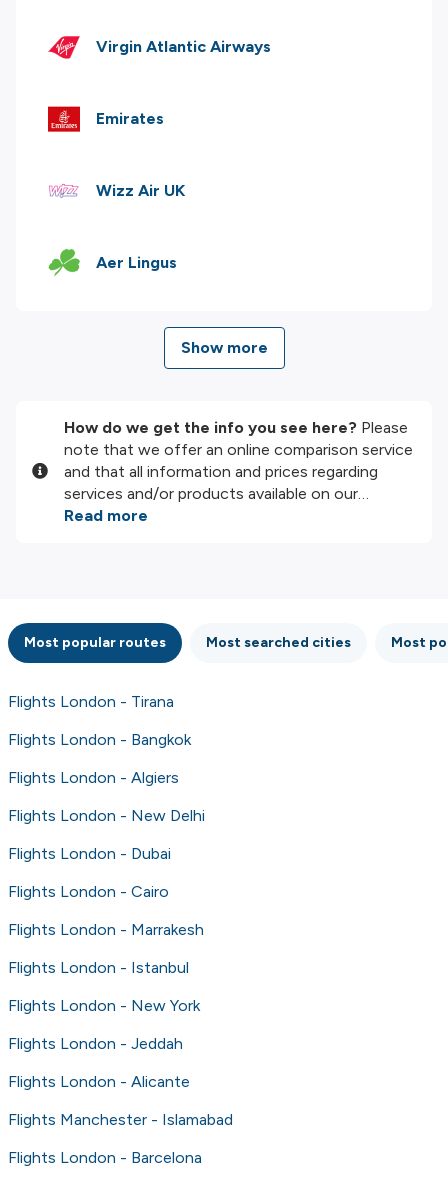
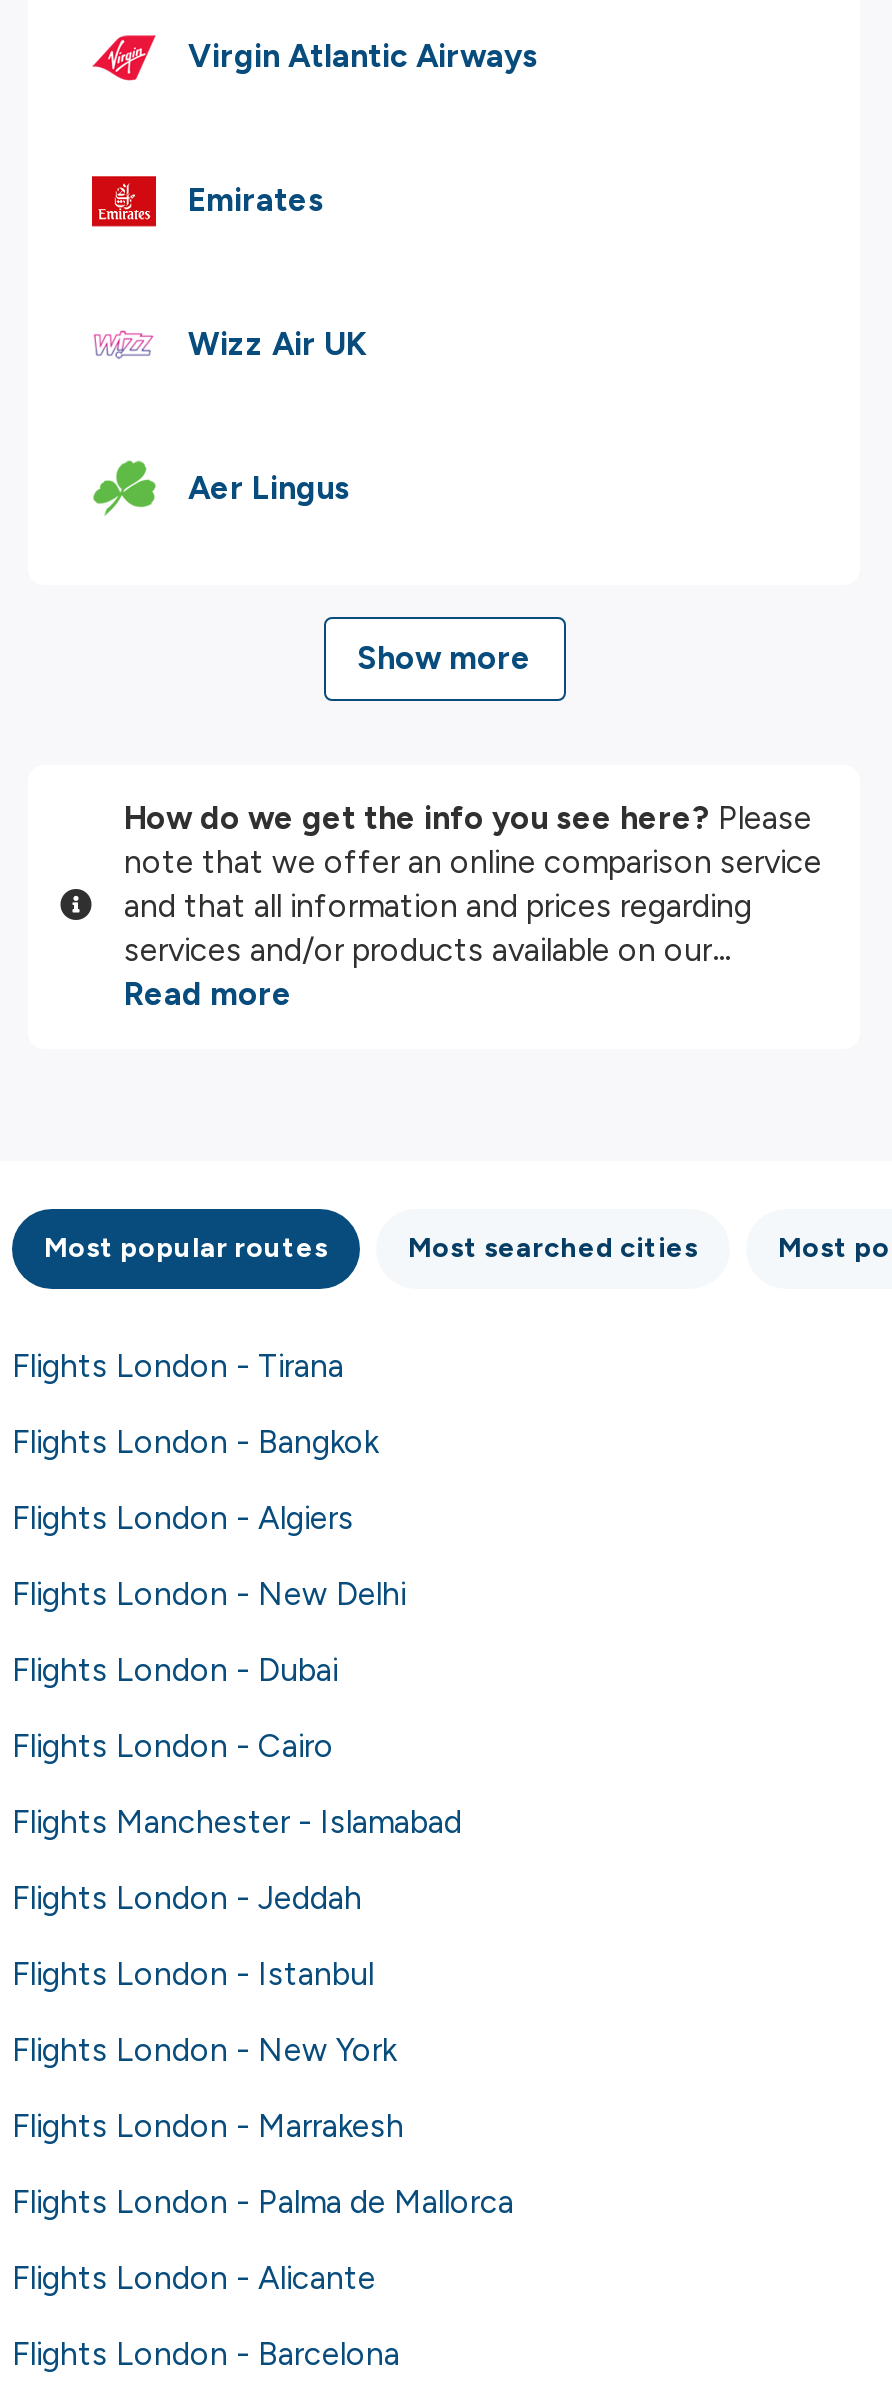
moved down: Flights London - Marrakesh

+ Flights London - Palma de Mallorca

moved up: Flights London - Jeddah

moved down: Flights London - Alicante

moved up: Flights Manchester - Islamabad
